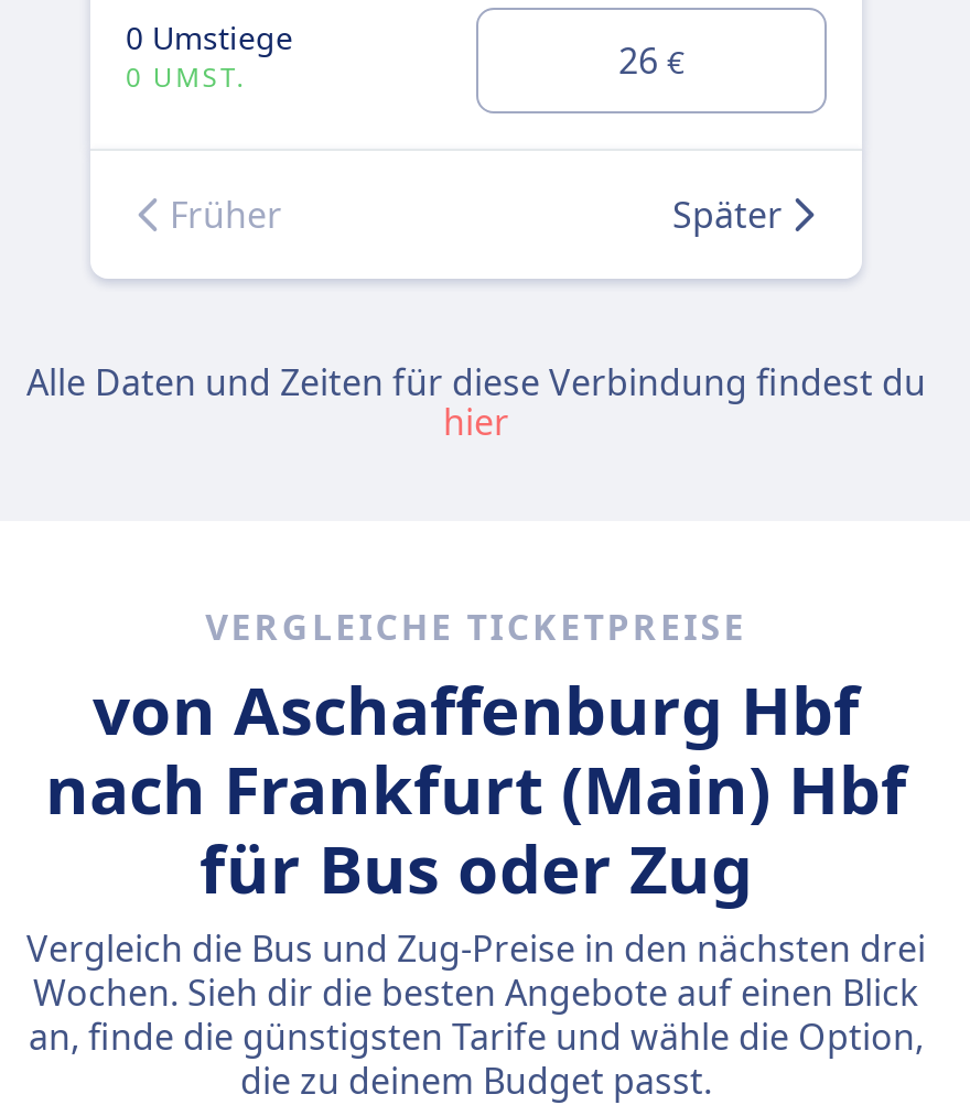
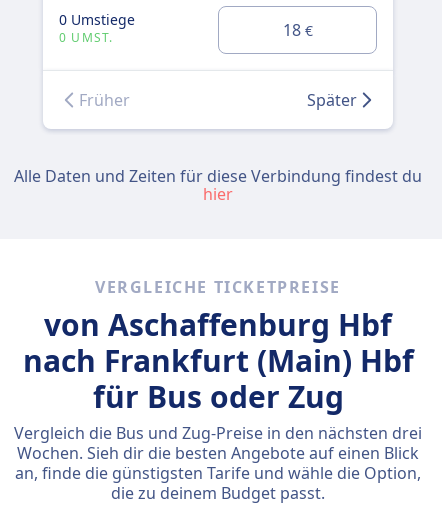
- 26 €
+ 18 €
